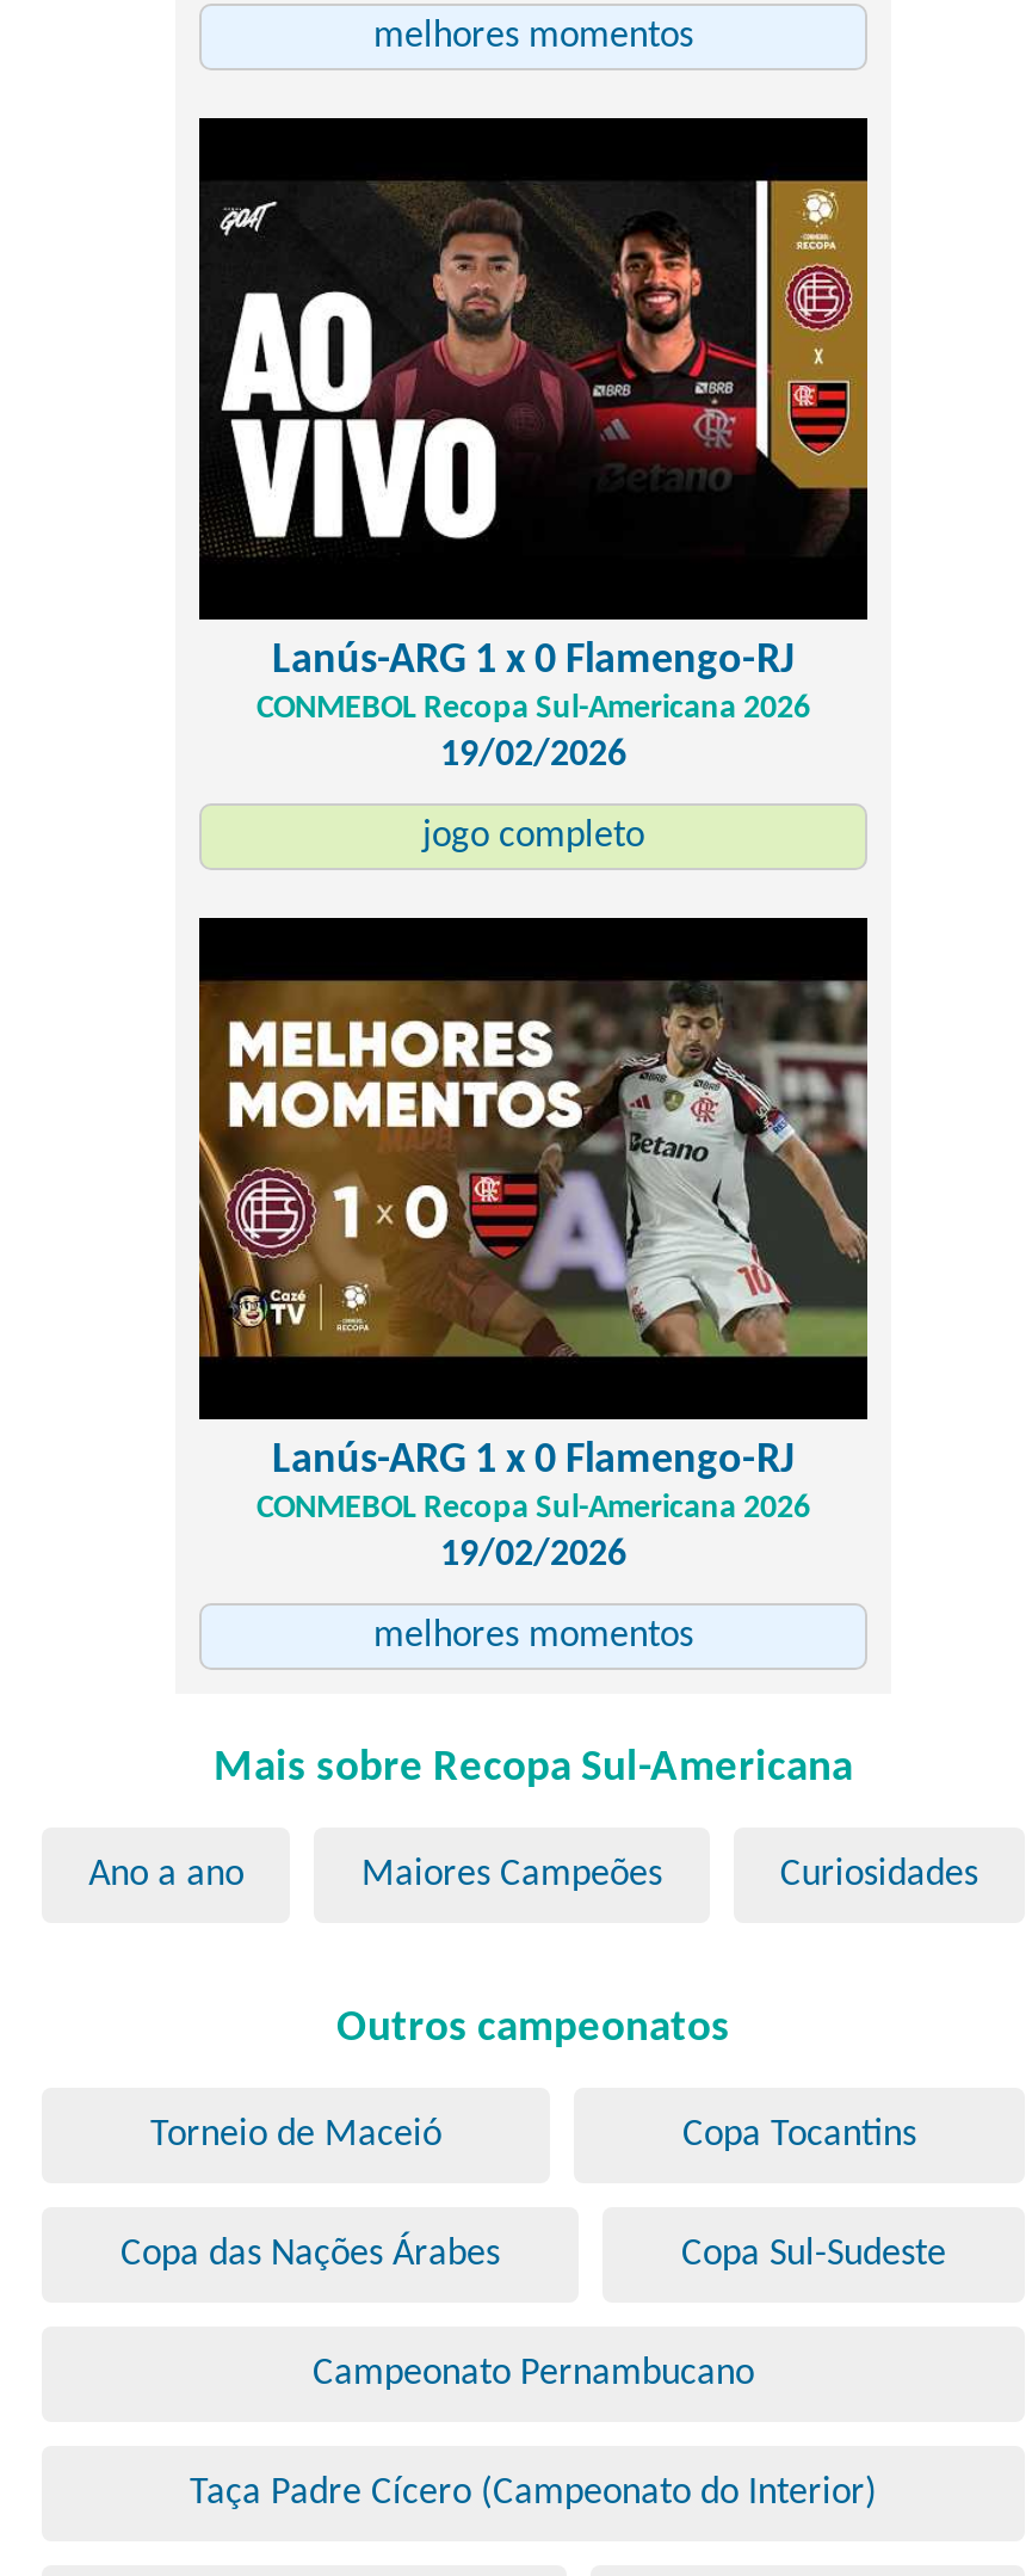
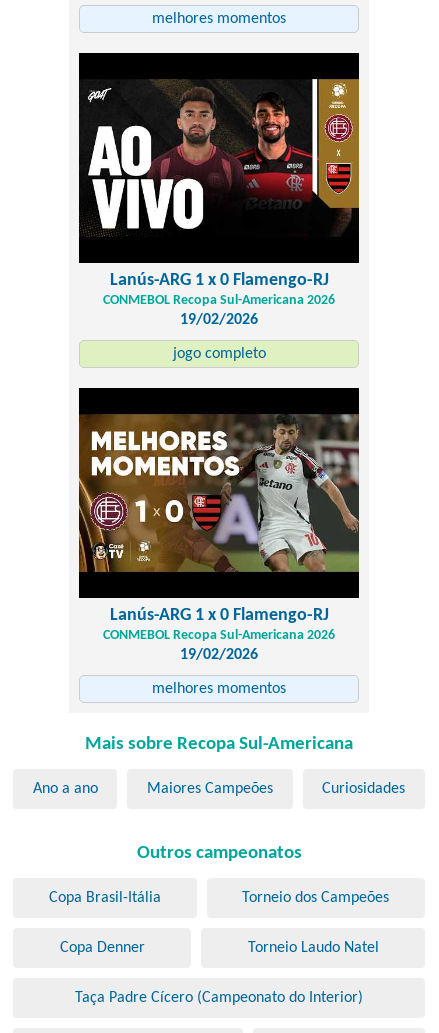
- Torneio de Maceió
- Copa Tocantins
- Copa das Nações Árabes
- Copa Sul-Sudeste
- Campeonato Pernambucano
+ Copa Brasil-Itália
+ Torneio dos Campeões
+ Copa Denner
+ Torneio Laudo Natel
